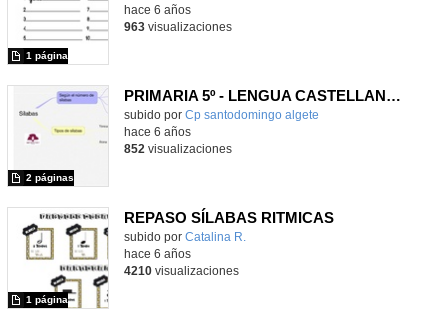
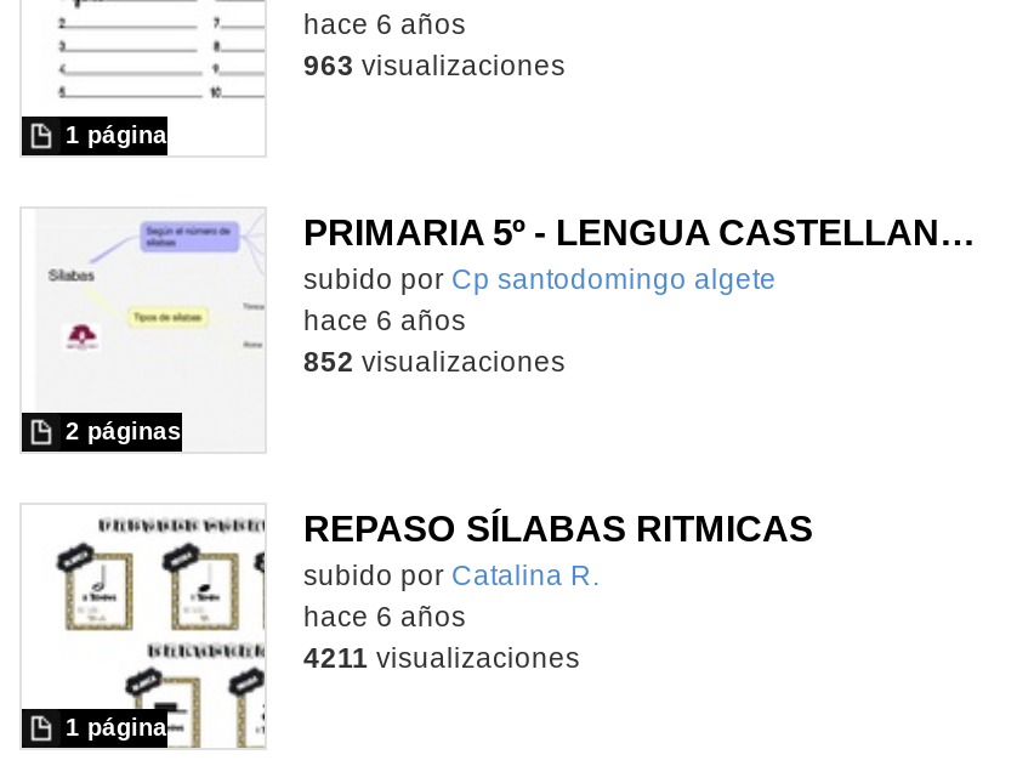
- 4210 visualizaciones
+ 4211 visualizaciones
